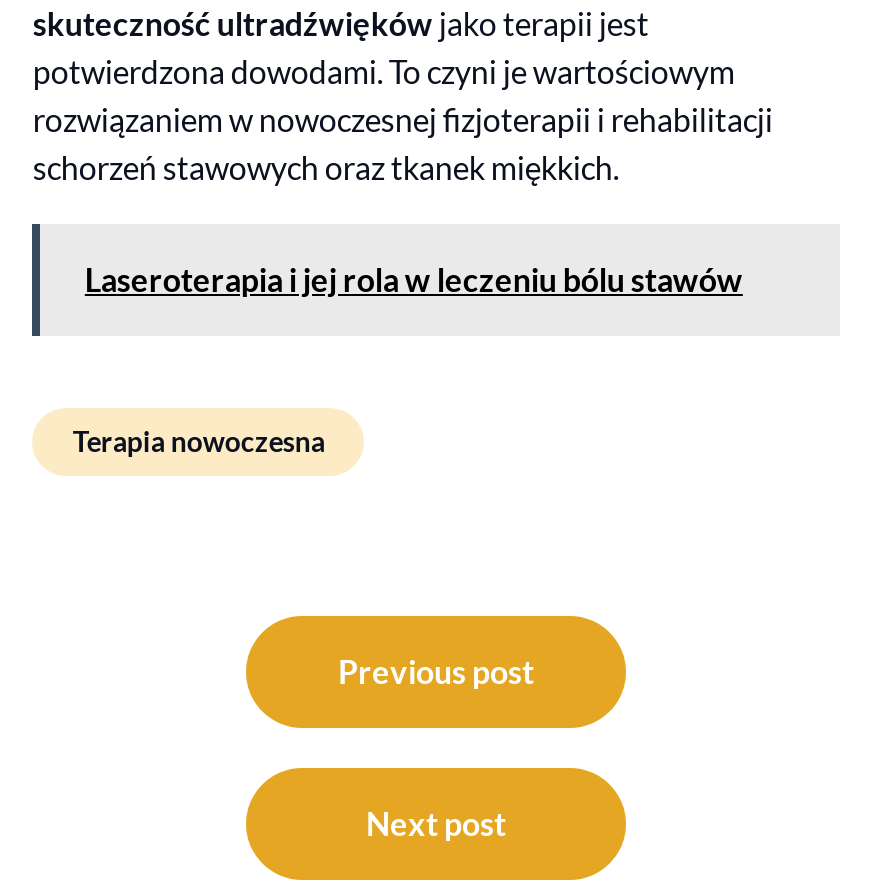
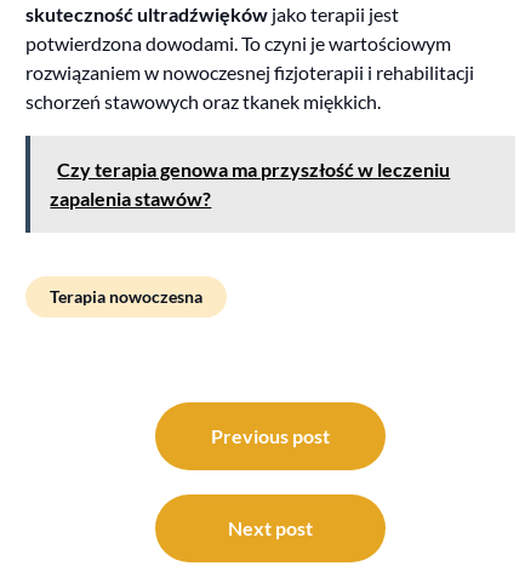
- Laseroterapia i jej rola w leczeniu bólu stawów
+ Czy terapia genowa ma przyszłość w leczeniu
+ zapalenia stawów?
